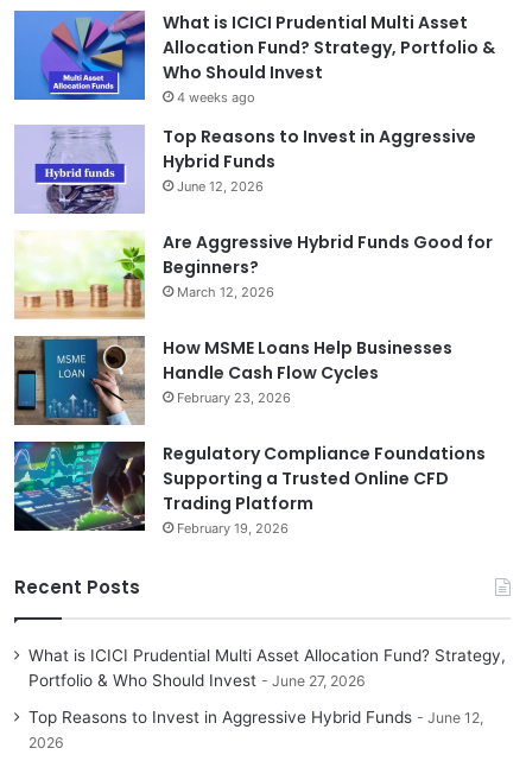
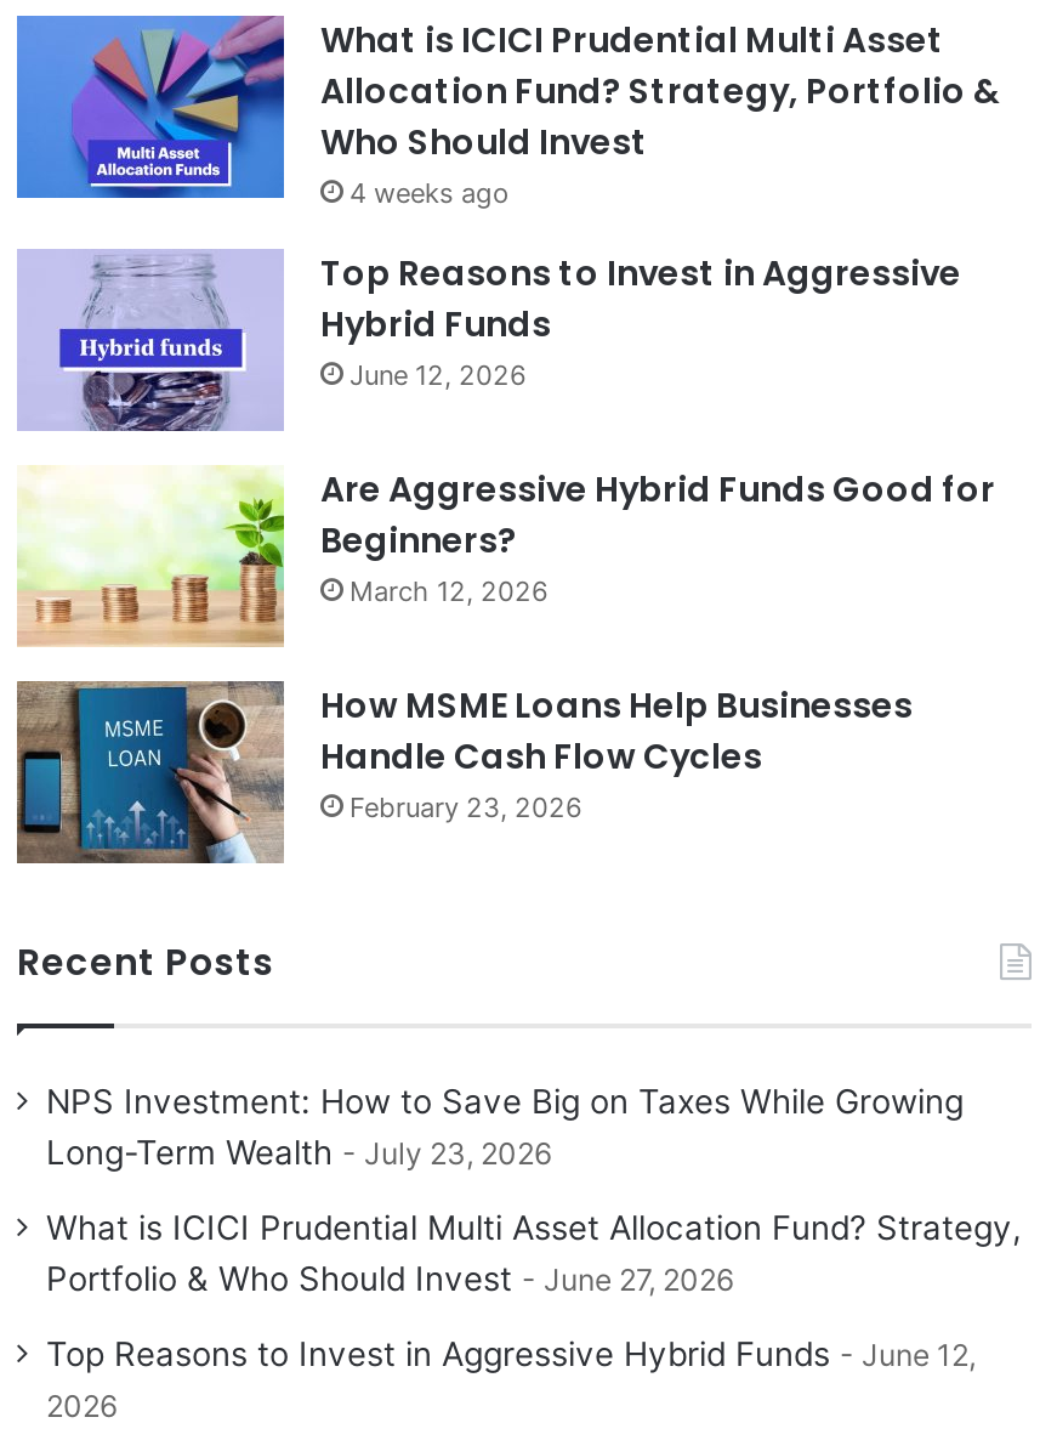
- [image]
- Regulatory Compliance Foundations
- Supporting a Trusted Online CFD
- Trading Platform
- February 19, 2026

moved up: Recent Posts

+ NPS Investment: How to Save Big on Taxes While Growing
+ Long-Term Wealth
+ July 23, 2026
